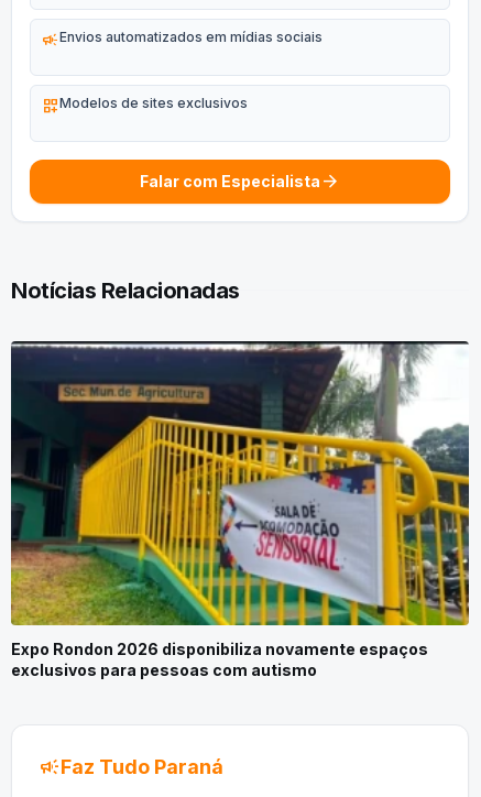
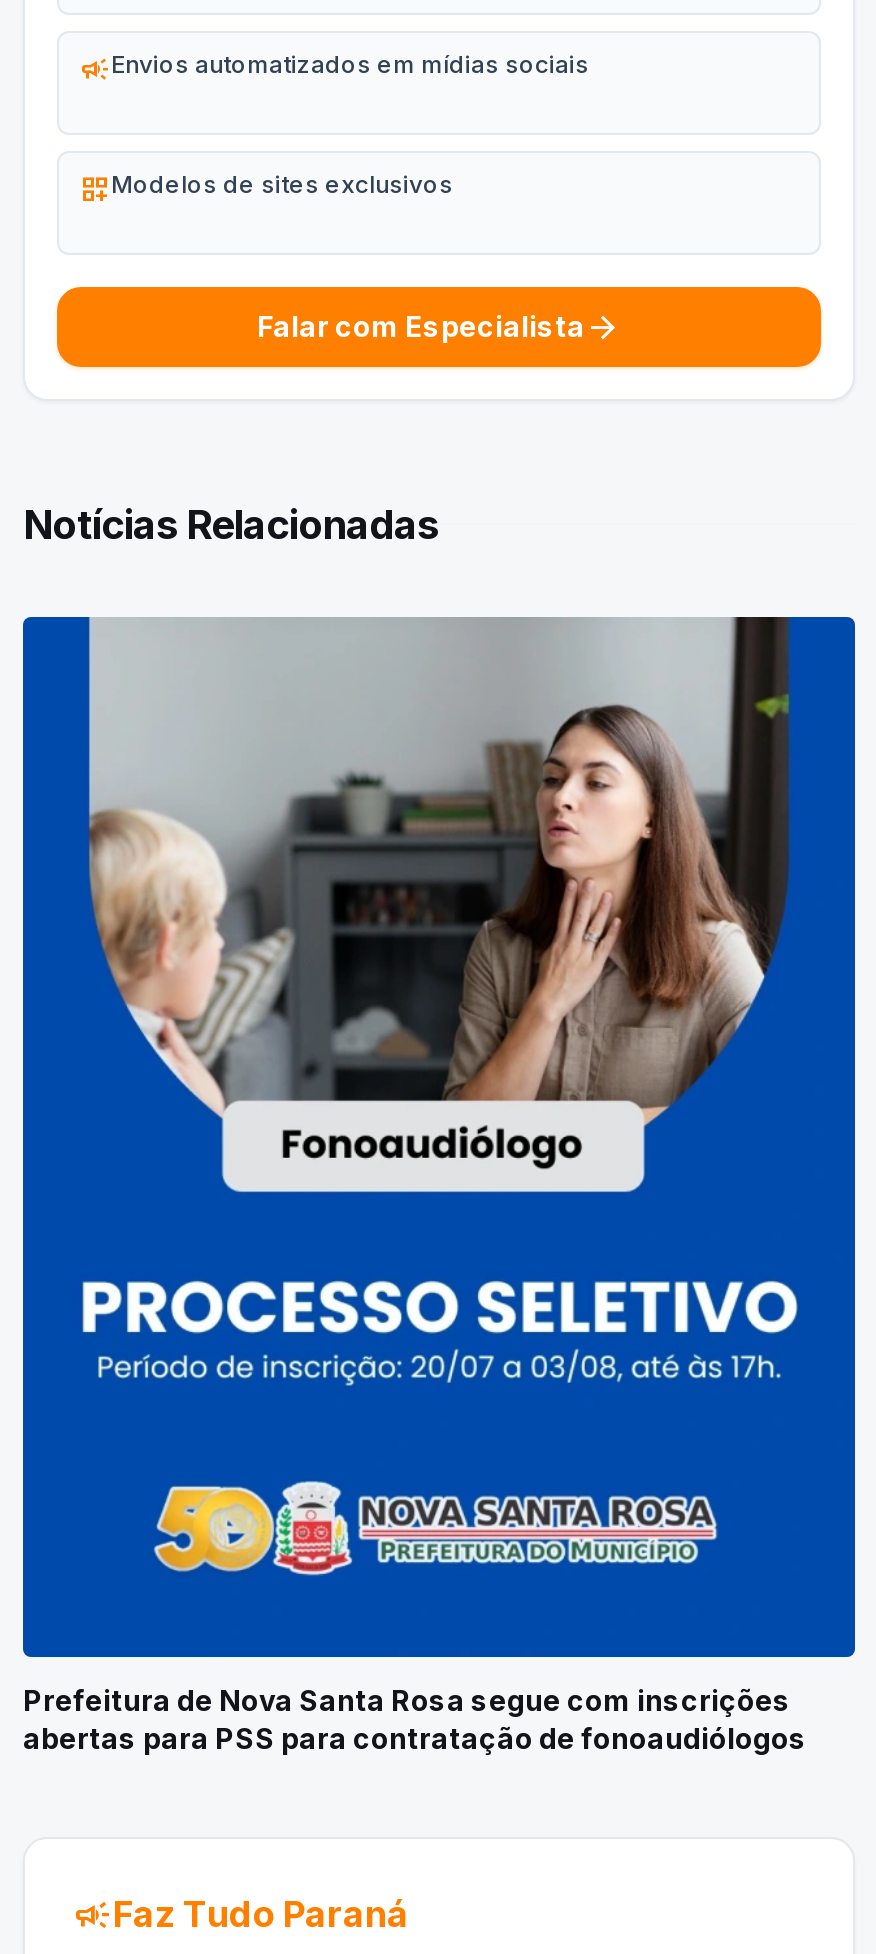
- [image]
- Expo Rondon 2026 disponibiliza novamente espaços
- exclusivos para pessoas com autismo
+ [image]
+ Prefeitura de Nova Santa Rosa segue com inscrições
+ abertas para PSS para contratação de fonoaudiólogos
